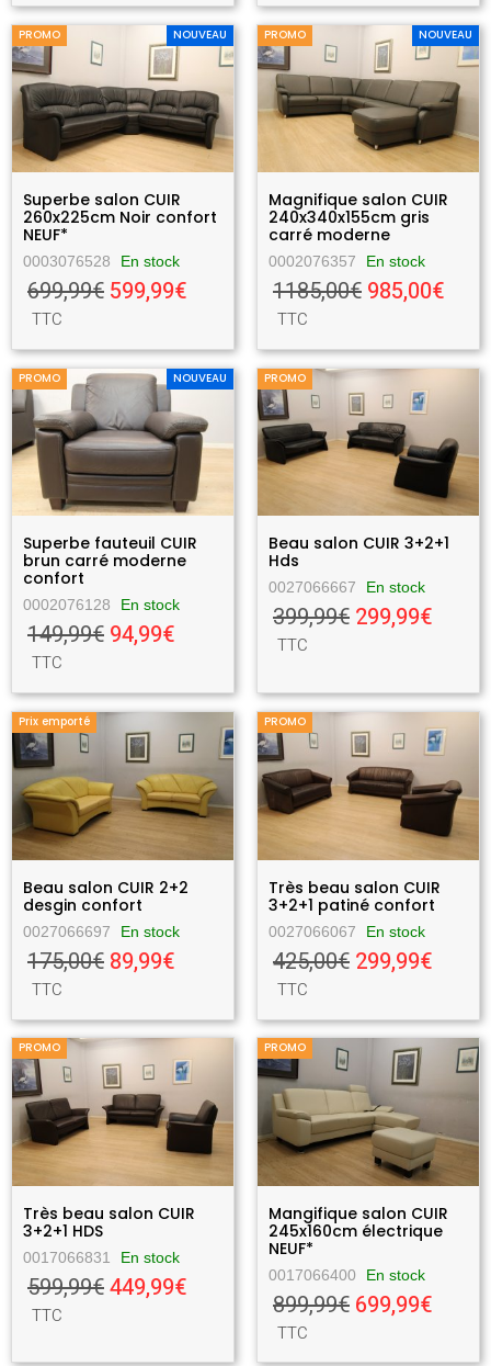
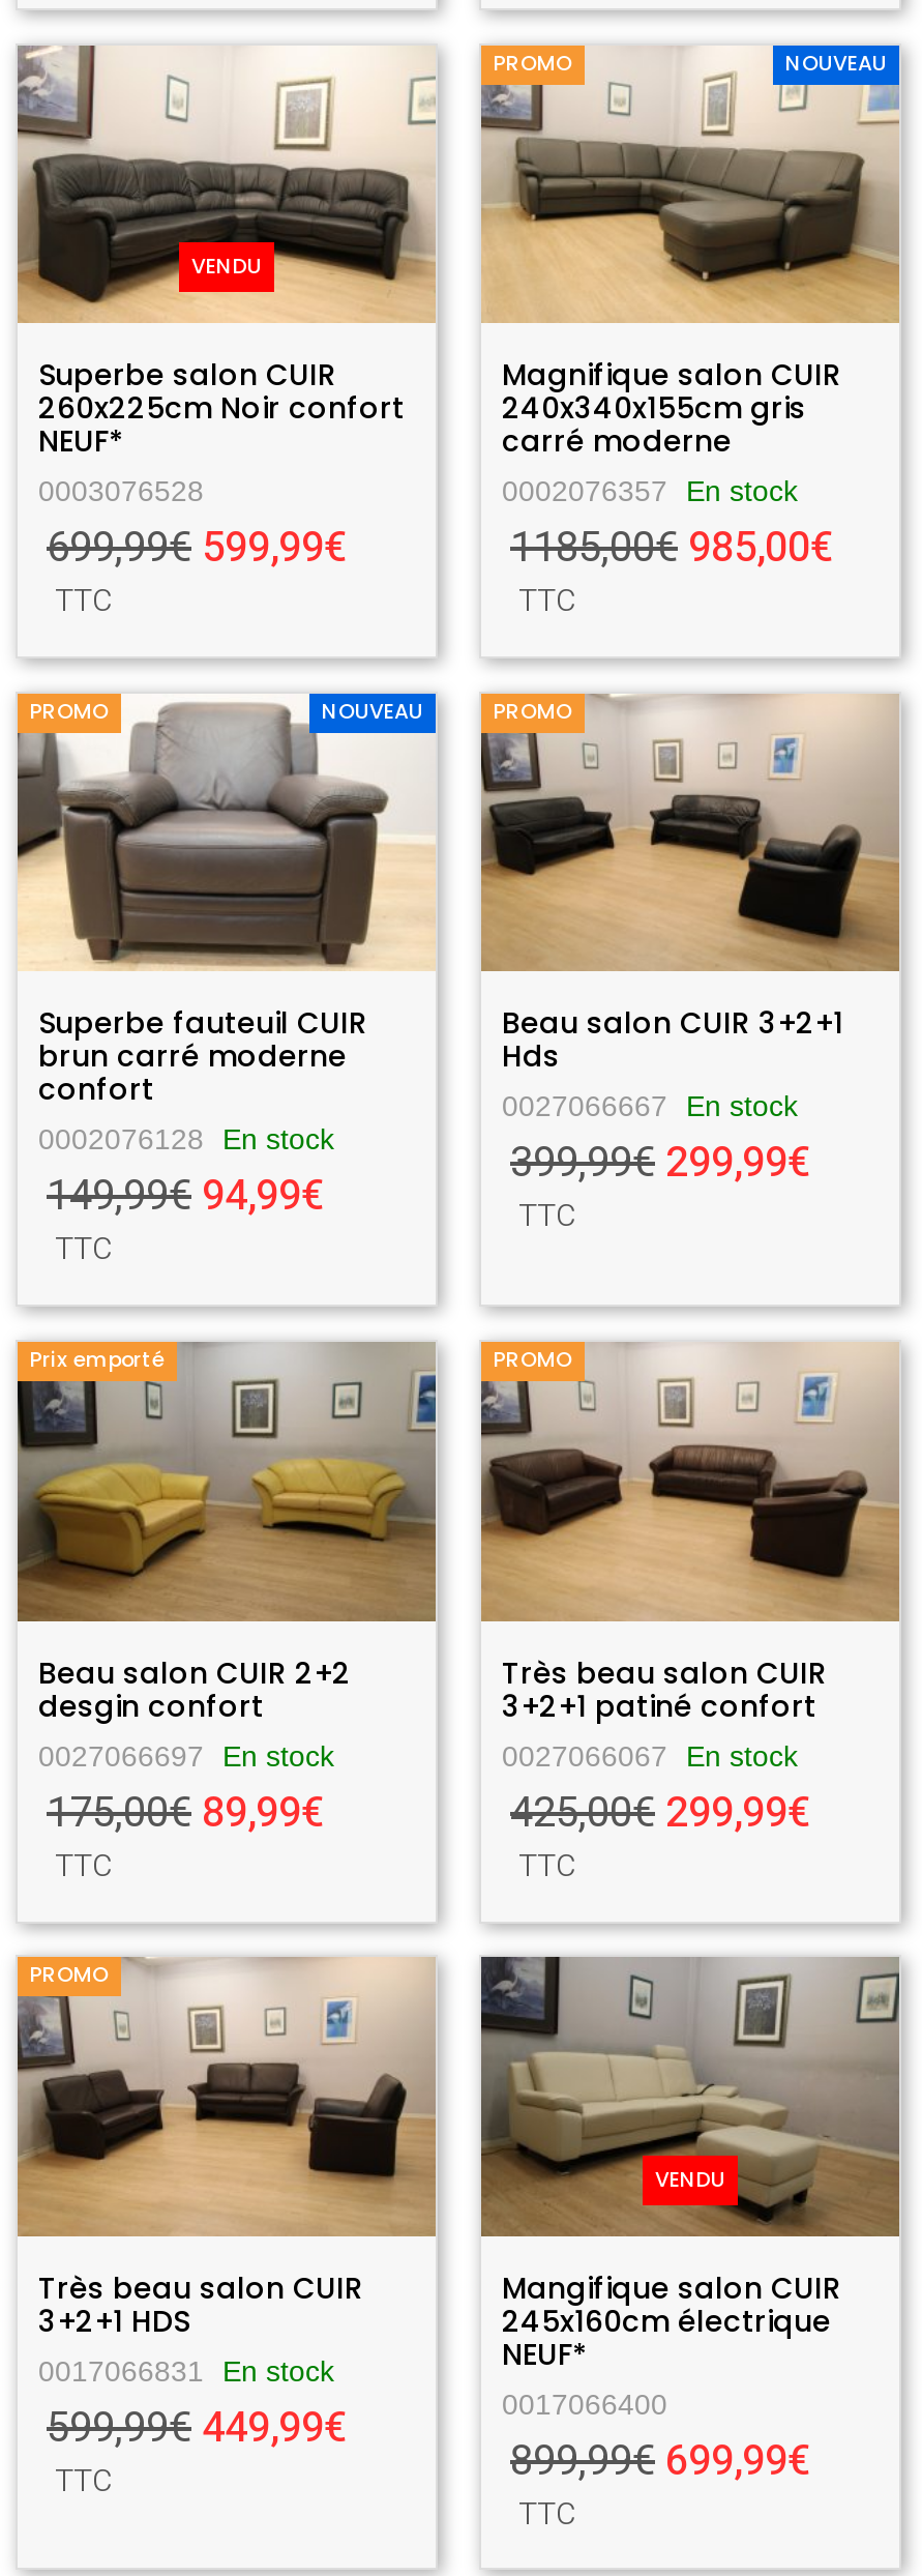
- PROMO
- NOUVEAU
+ VENDU

- 0003076528 En stock
+ 0003076528

- PROMO
+ VENDU

- 0017066400 En stock
+ 0017066400
